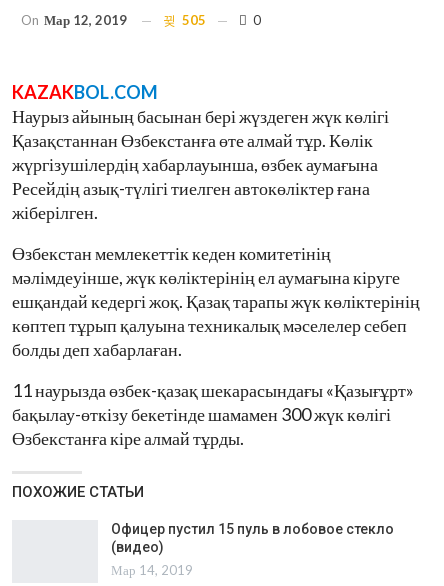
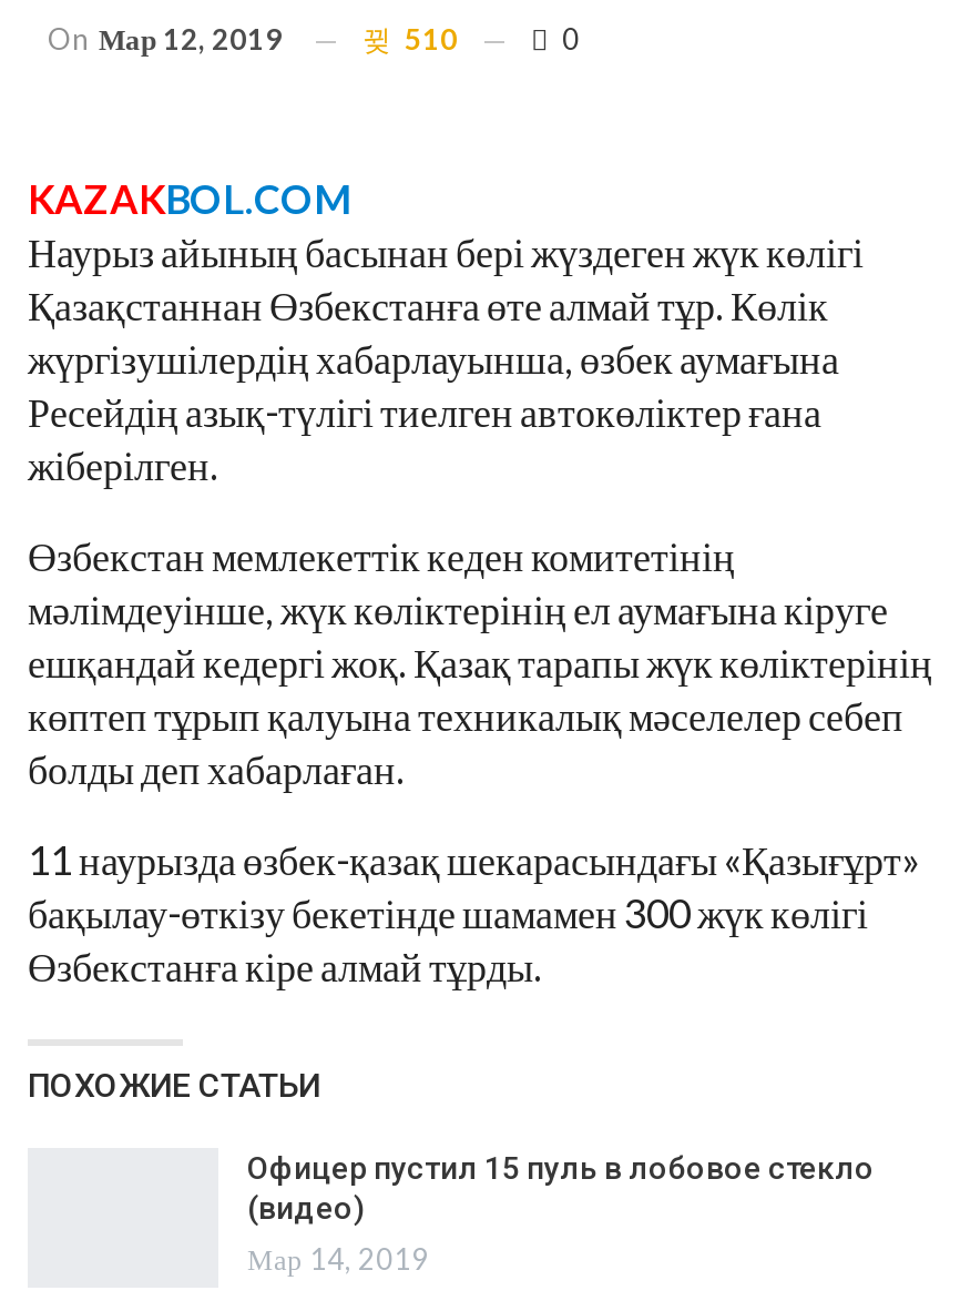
- 505
+ 510
